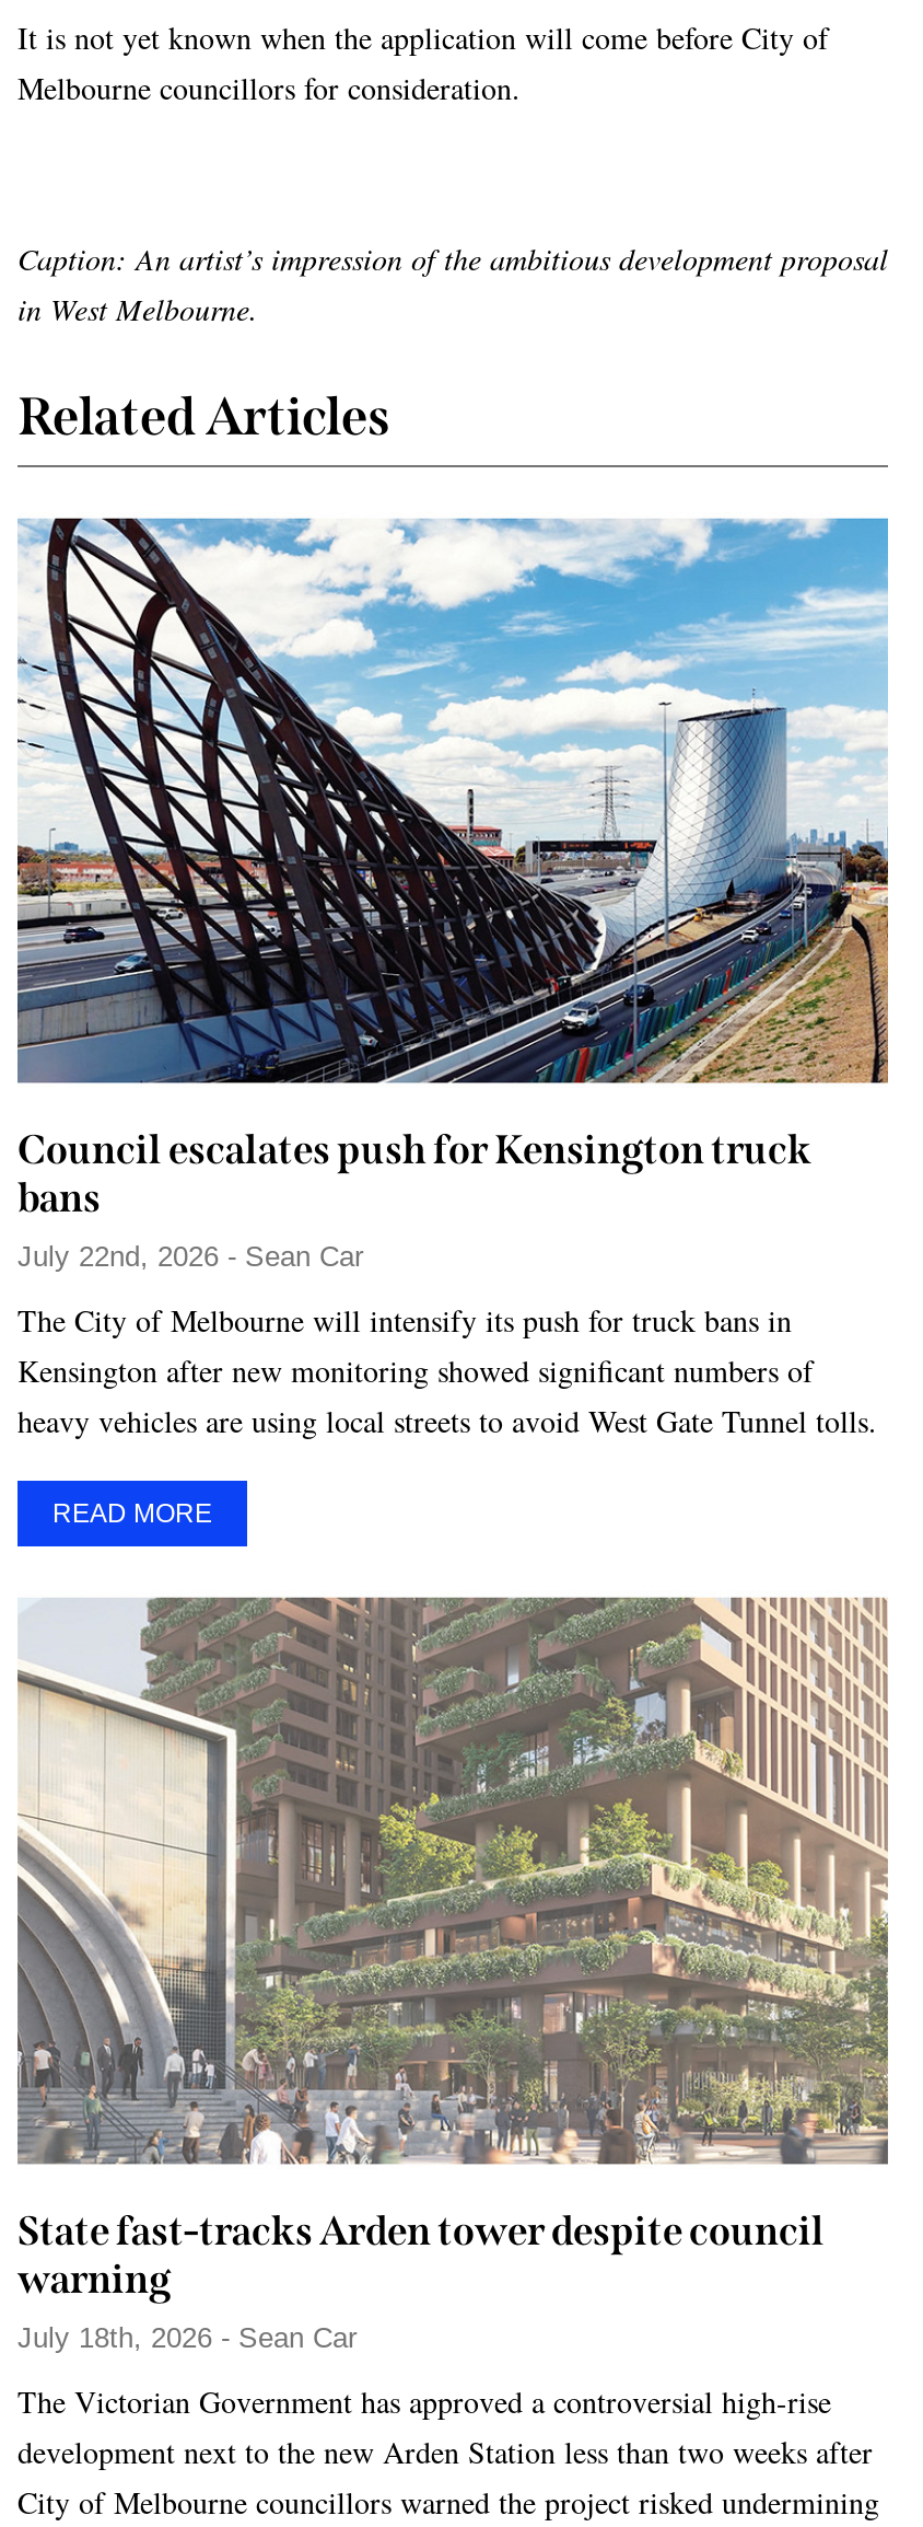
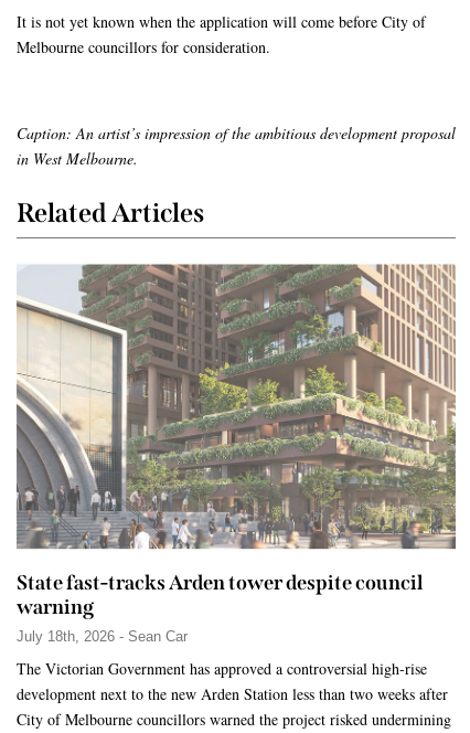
- [image]
- Council escalates push for Kensington truck
- bans
- July 22nd, 2026 - Sean Car
- The City of Melbourne will intensify its push for truck bans in
- Kensington after new monitoring showed significant numbers of
- heavy vehicles are using local streets to avoid West Gate Tunnel tolls.
- READ MORE
